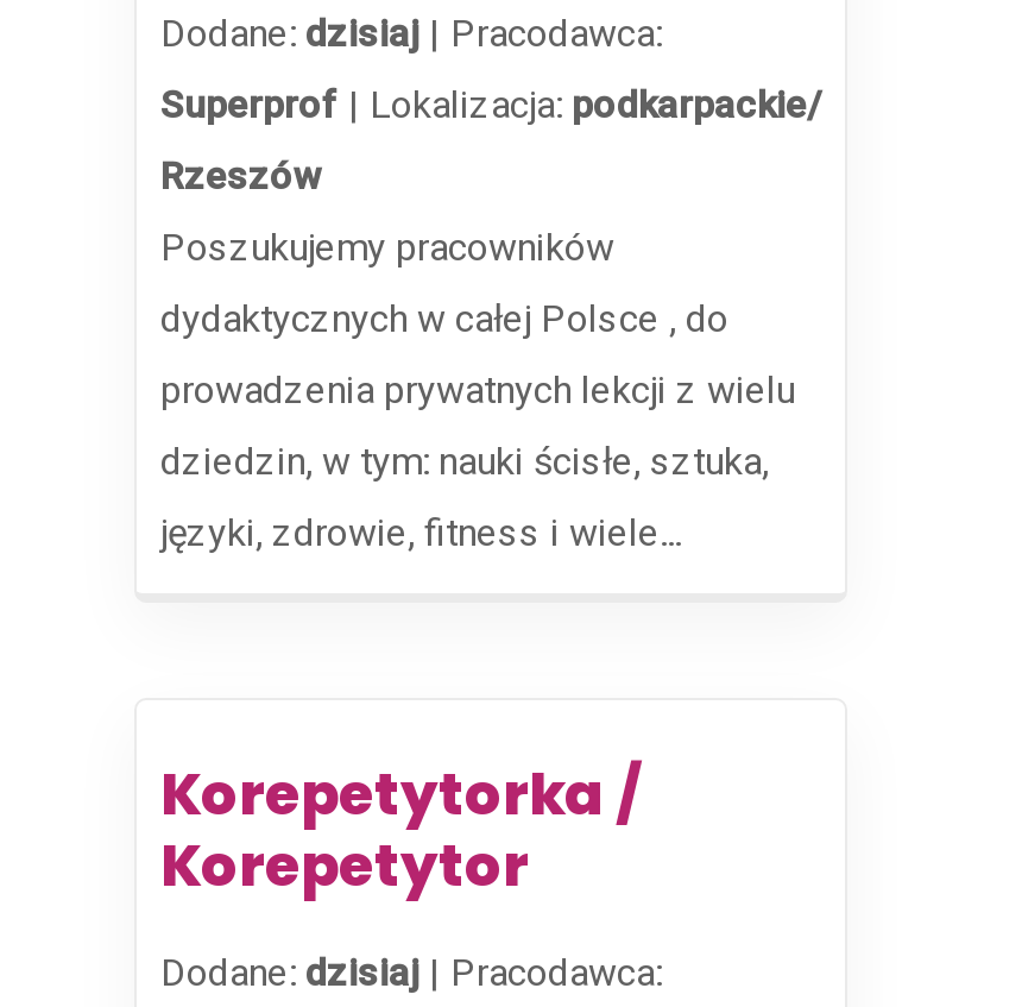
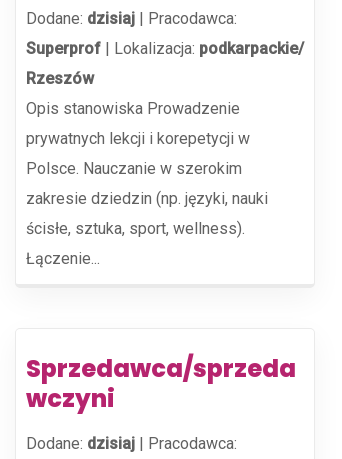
- Poszukujemy pracowników
- dydaktycznych w całej Polsce , do
- prowadzenia prywatnych lekcji z wielu
- dziedzin, w tym: nauki ścisłe, sztuka,
- języki, zdrowie, fitness i wiele...
+ Opis stanowiska Prowadzenie
+ prywatnych lekcji i korepetycji w
+ Polsce. Nauczanie w szerokim
+ zakresie dziedzin (np. języki, nauki
+ ścisłe, sztuka, sport, wellness).
+ Łączenie...

- Korepetytorka /
- Korepetytor
+ Sprzedawca/sprzeda
+ wczyni
